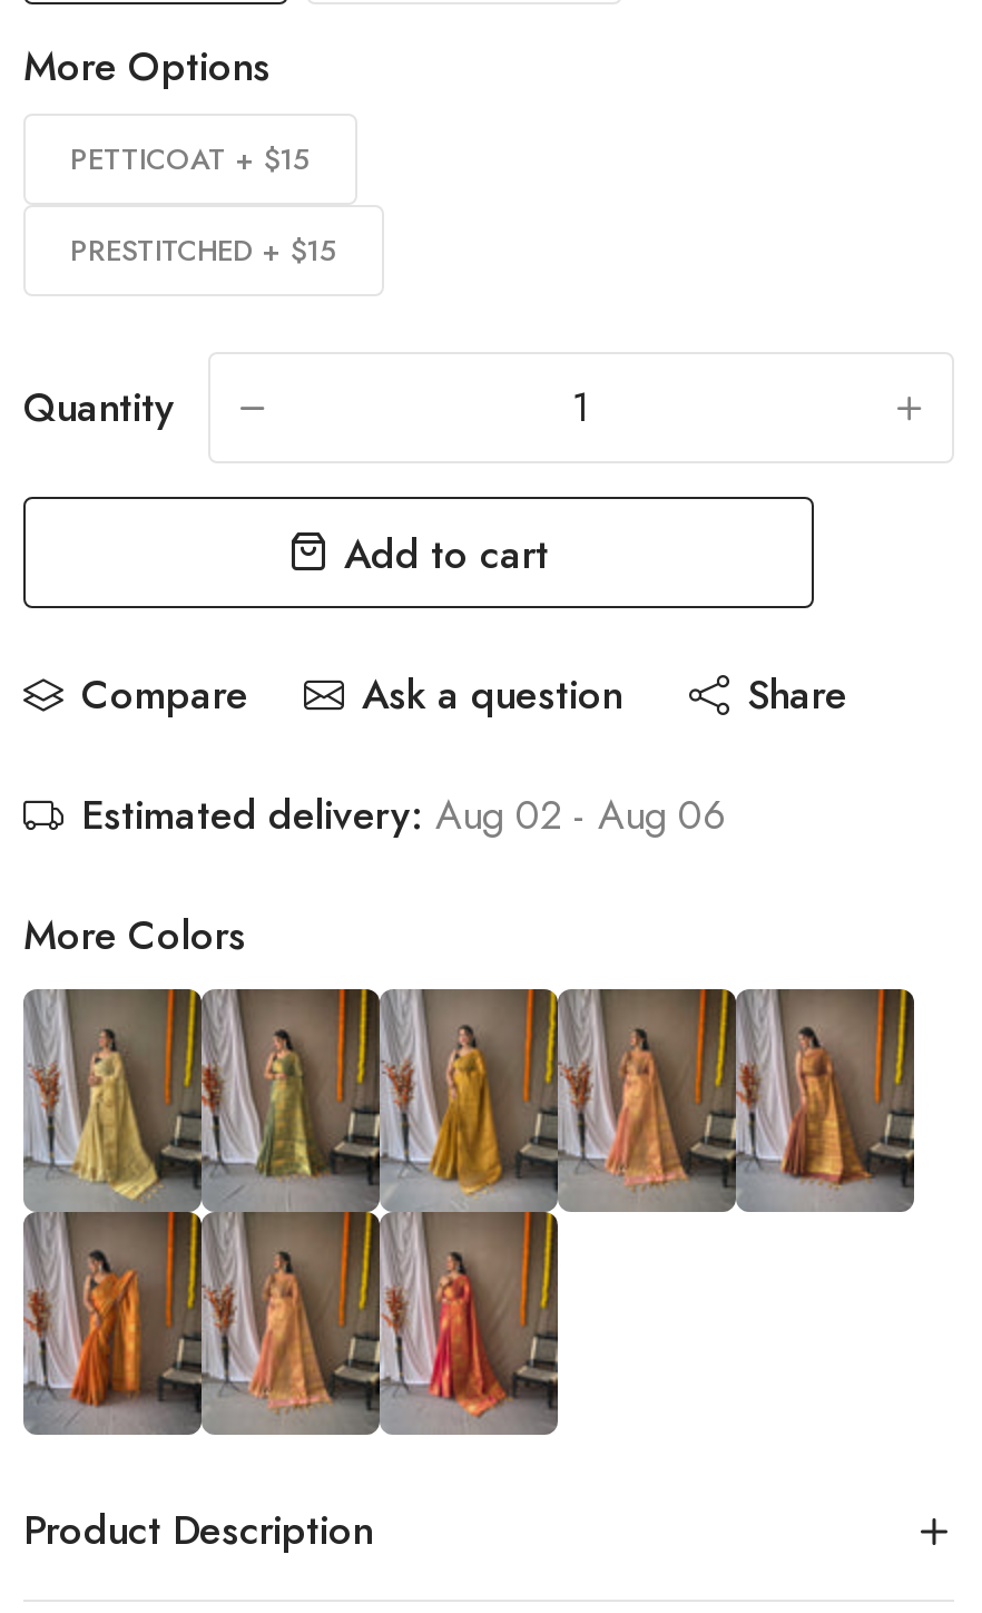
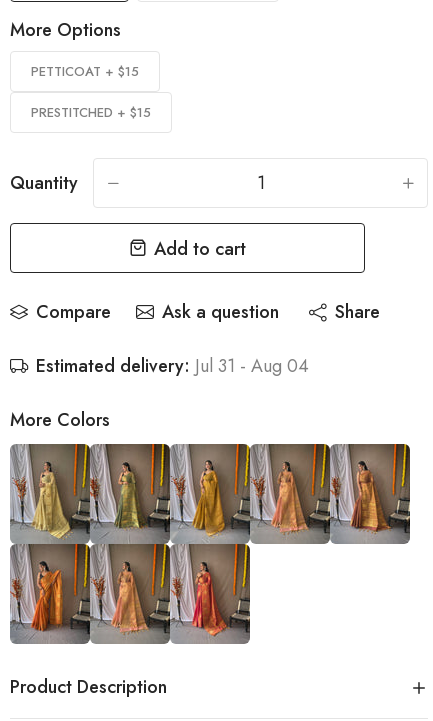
- Estimated delivery: Aug 02 - Aug 06
+ Estimated delivery: Jul 31 - Aug 04
